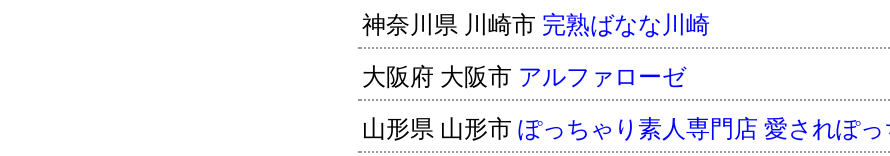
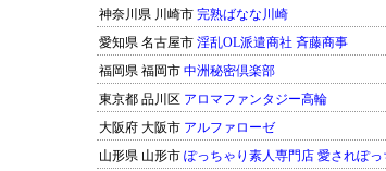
+ 愛知県 名古屋市淫乱OL派遣商社 斉藤商事
+ 福岡県 福岡市中洲秘密倶楽部
+ 東京都 品川区アロマファンタジー高輪
